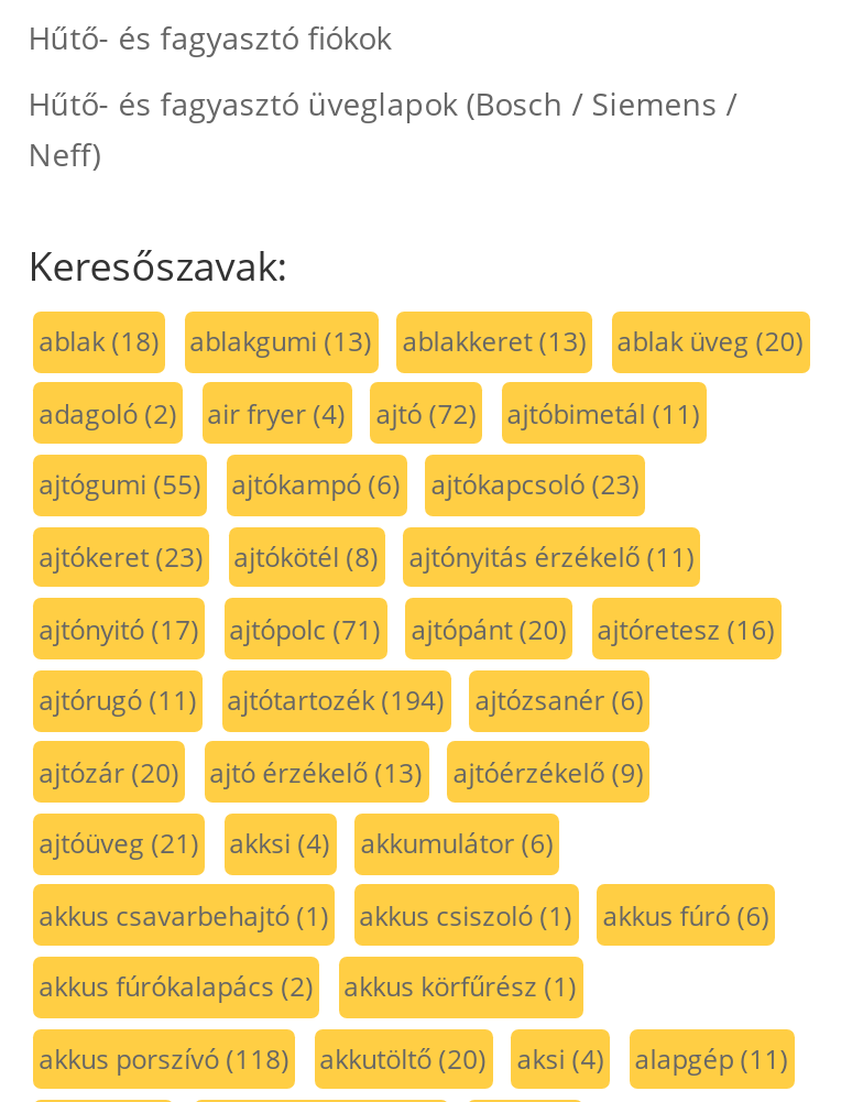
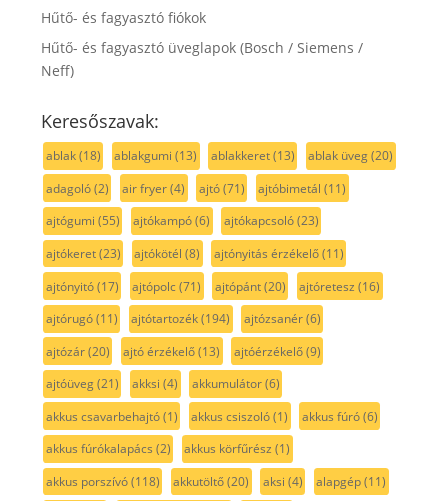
- adagoló (2) air fryer (4) ajtó (72) ajtóbimetál (11)
+ adagoló (2) air fryer (4) ajtó (71) ajtóbimetál (11)
